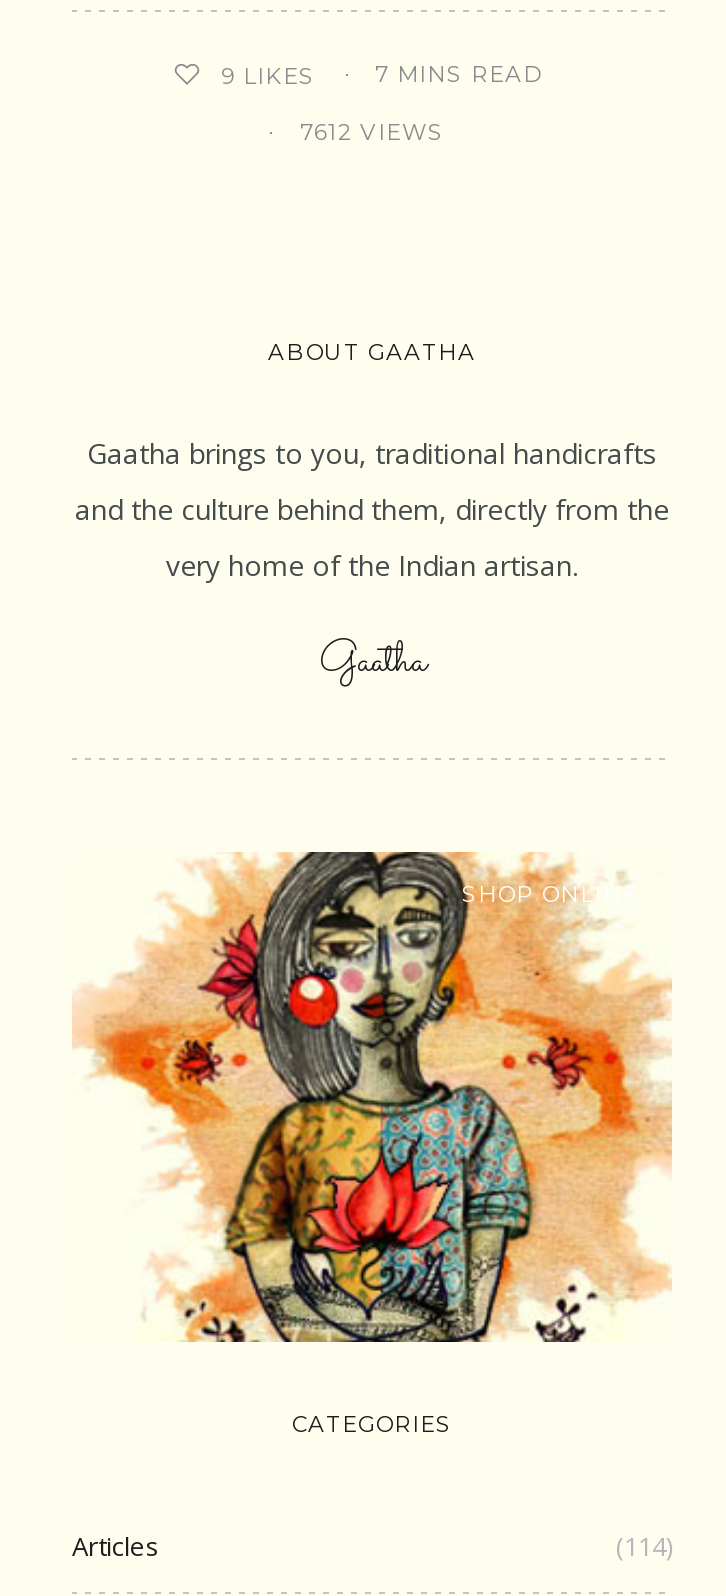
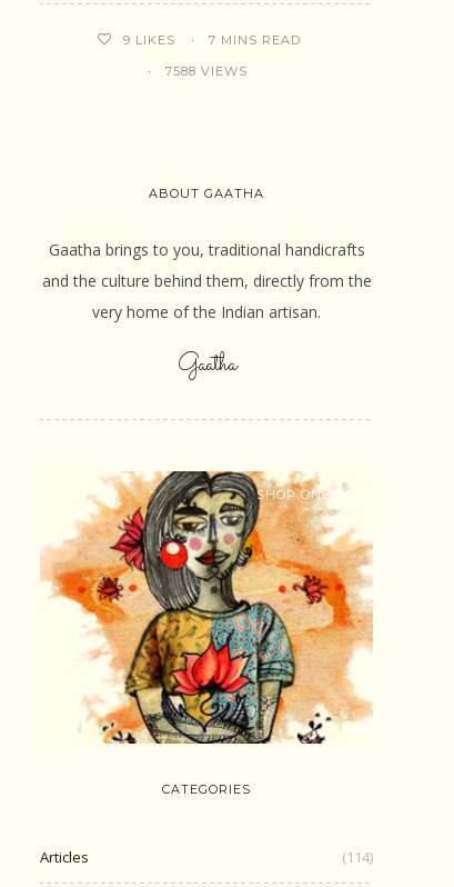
- 7612 VIEWS
+ 7588 VIEWS
